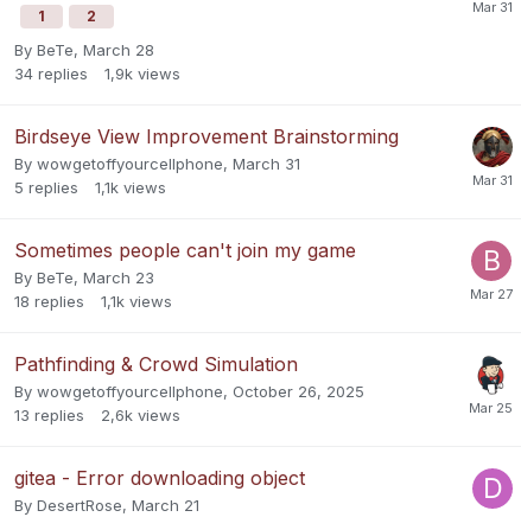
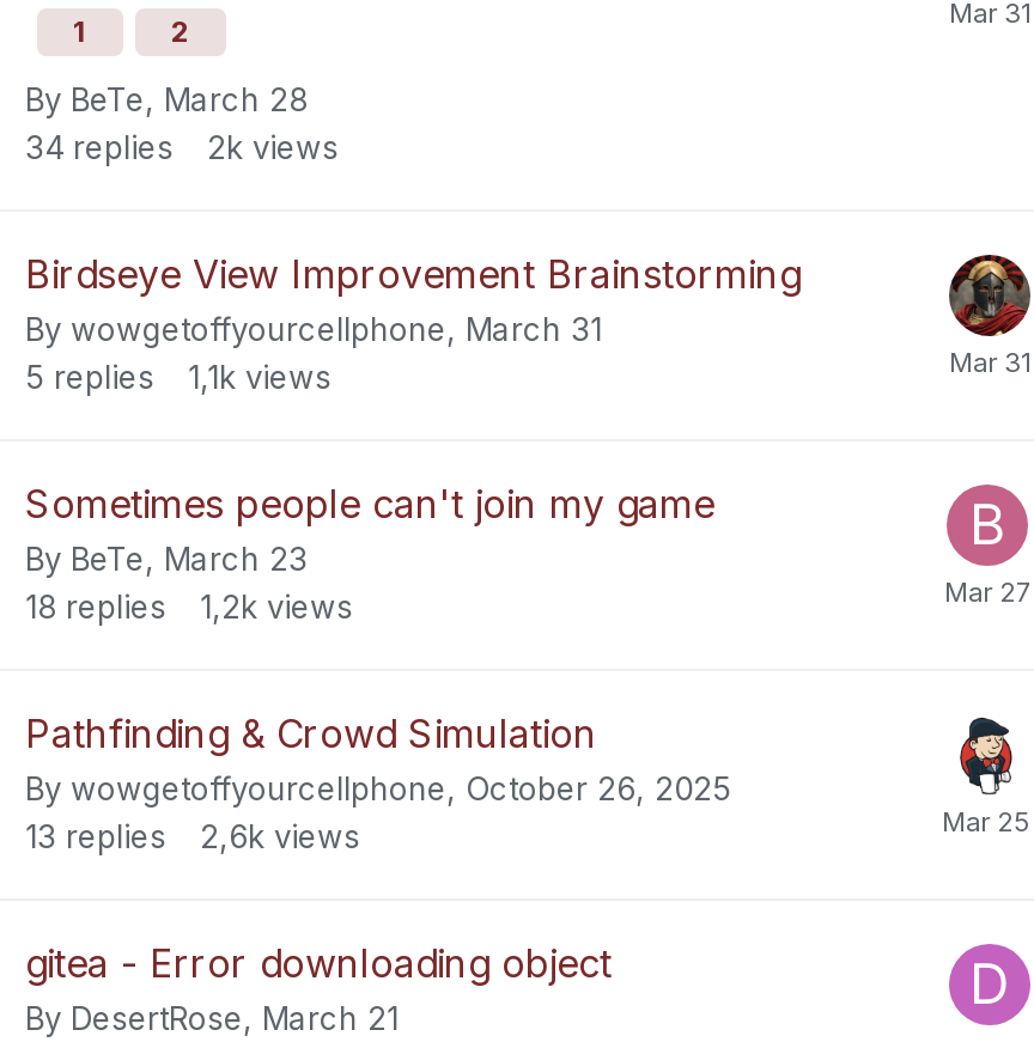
- 34 replies 1,9k views
+ 34 replies 2k views

- 18 replies 1,1k views
+ 18 replies 1,2k views
